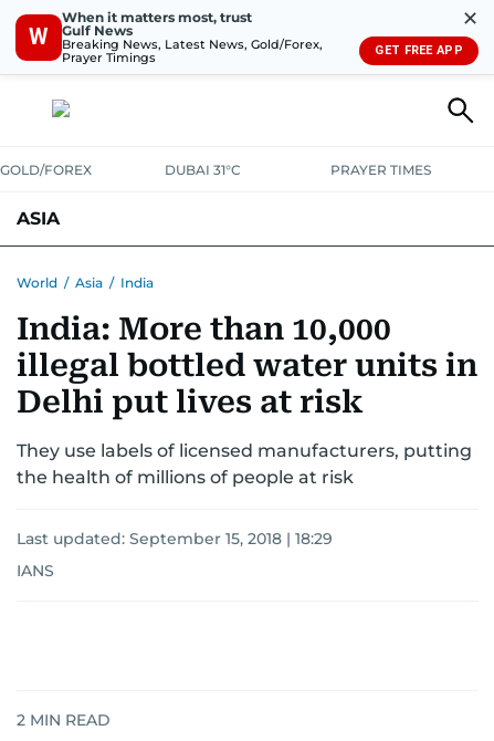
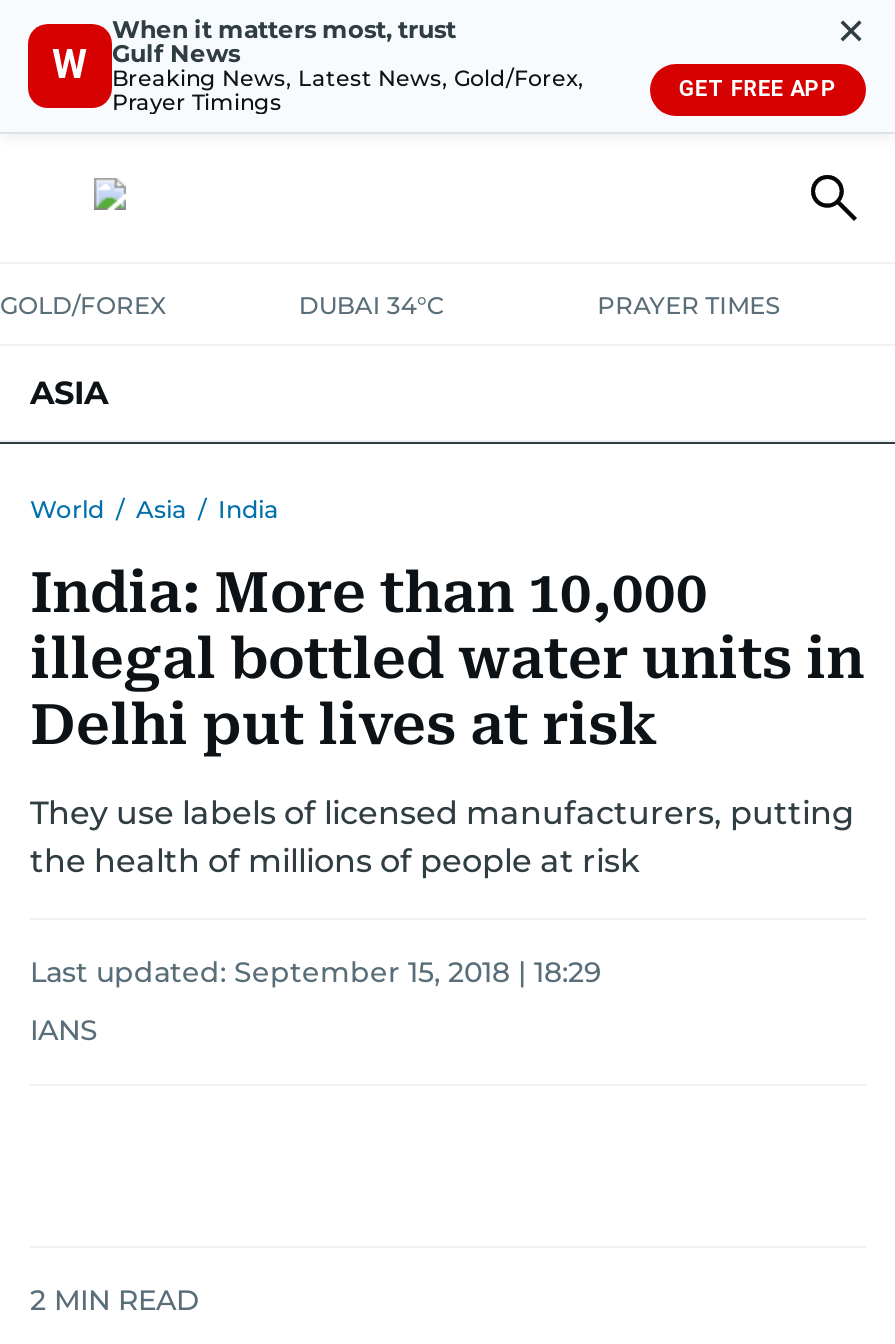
- DUBAI 31°C
+ DUBAI 34°C
